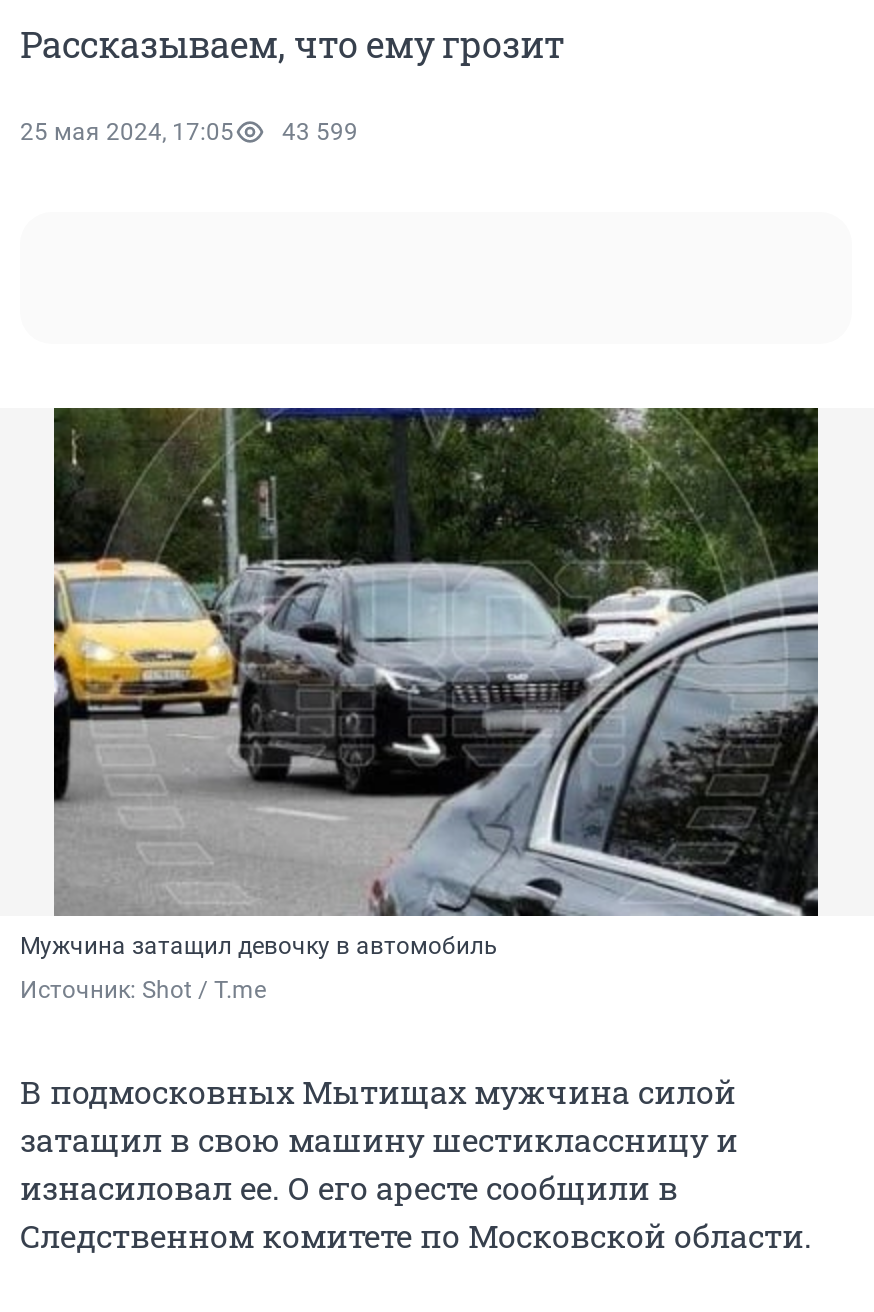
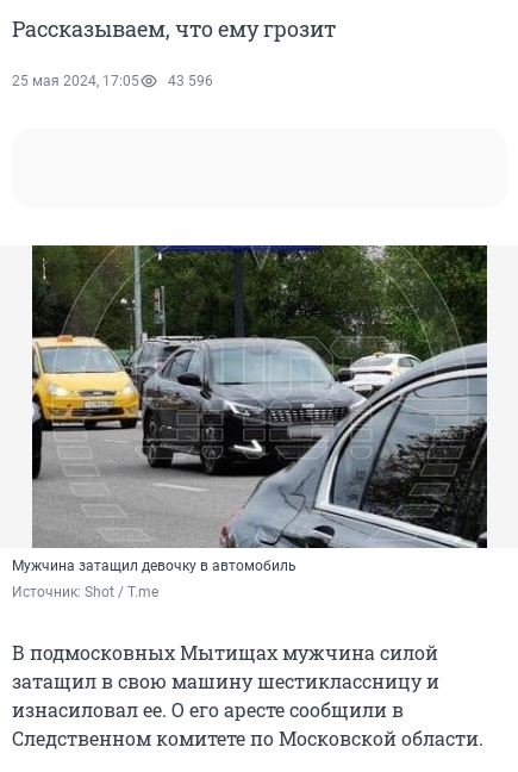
- 25 мая 2024, 17:05 43 599
+ 25 мая 2024, 17:05 43 596
